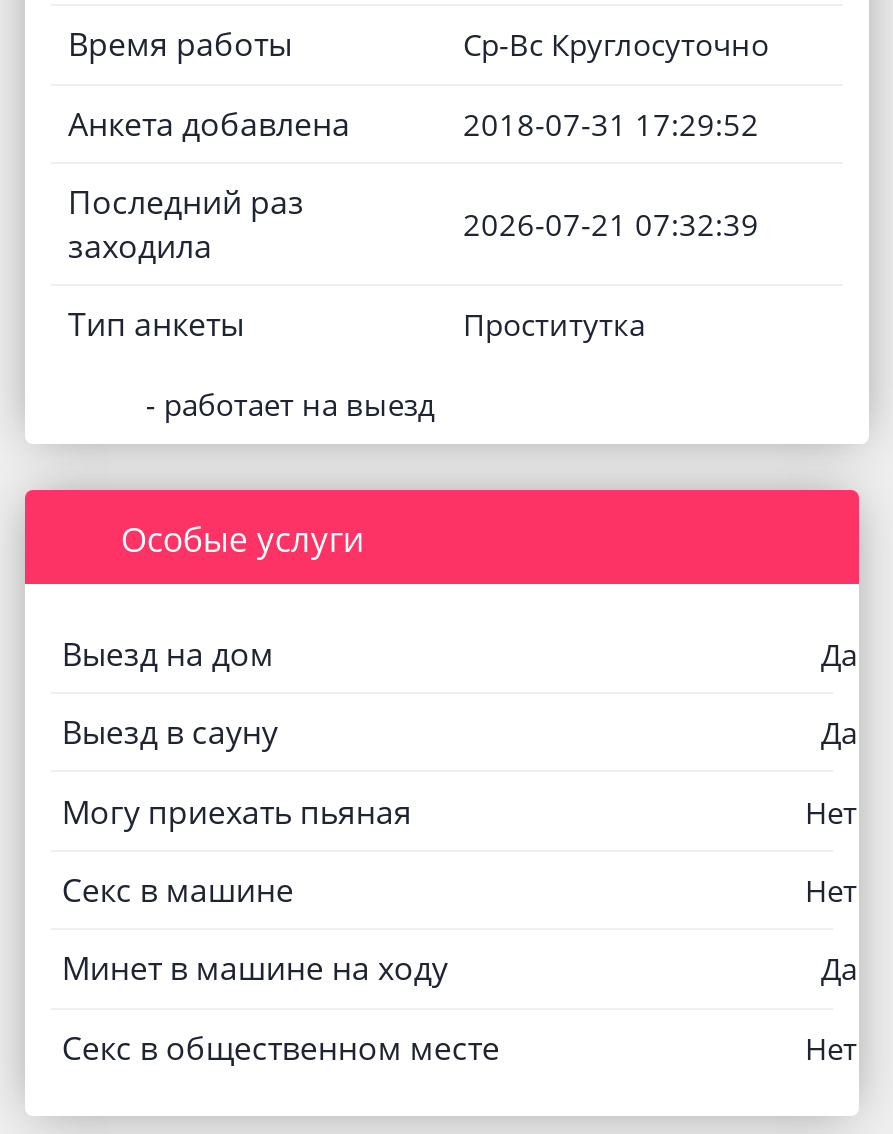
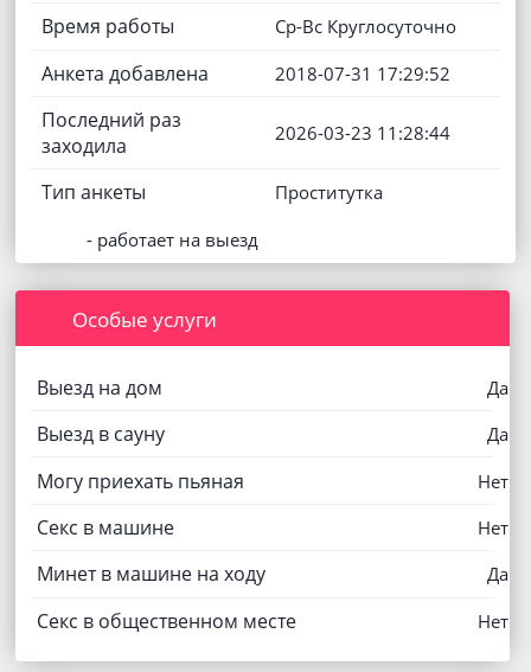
- 2026-07-21 07:32:39
+ 2026-03-23 11:28:44
